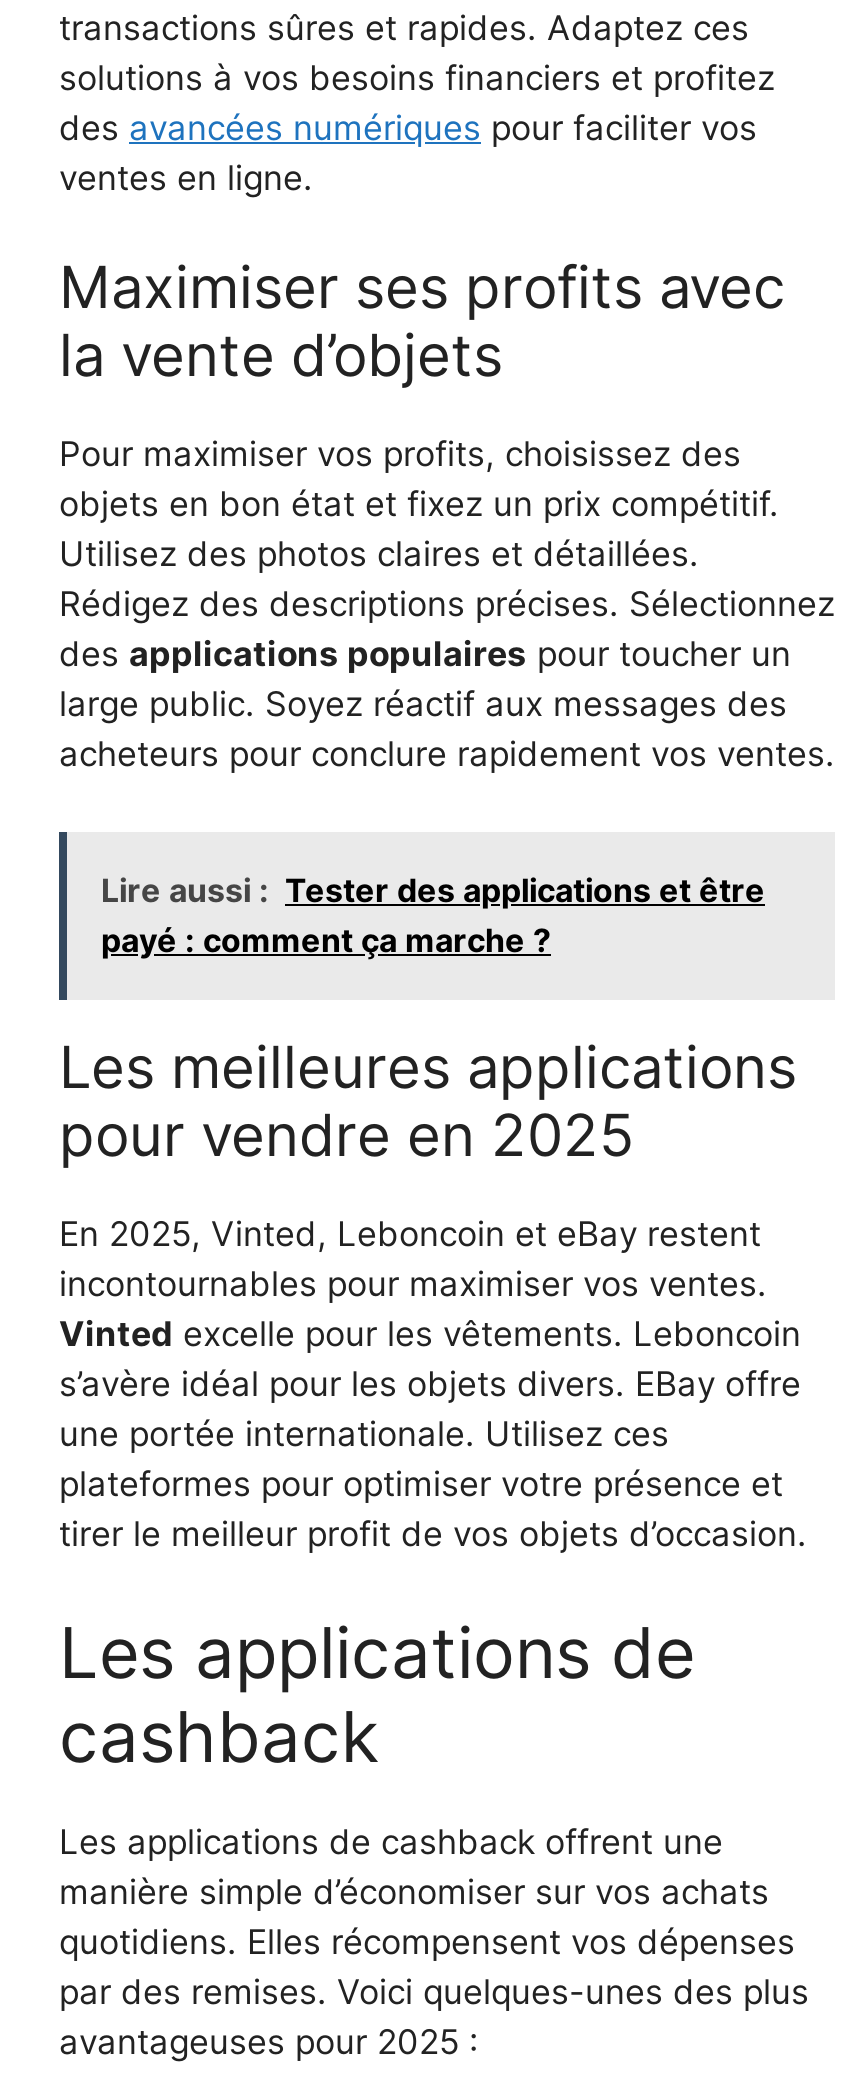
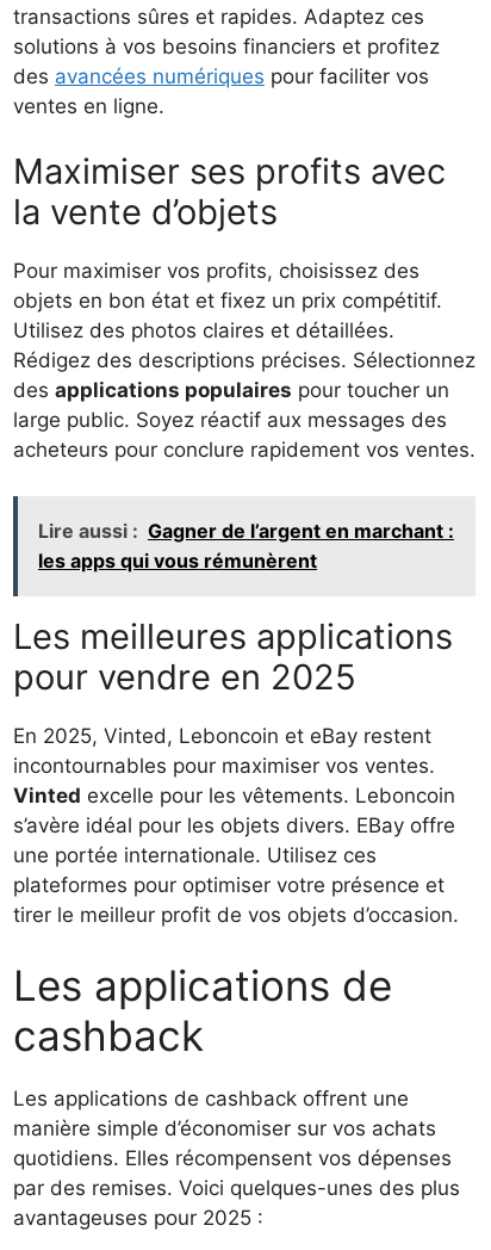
- Lire aussi : Tester des applications et être
- payé : comment ça marche ?
+ Lire aussi : Gagner de l’argent en marchant :
+ les apps qui vous rémunèrent
